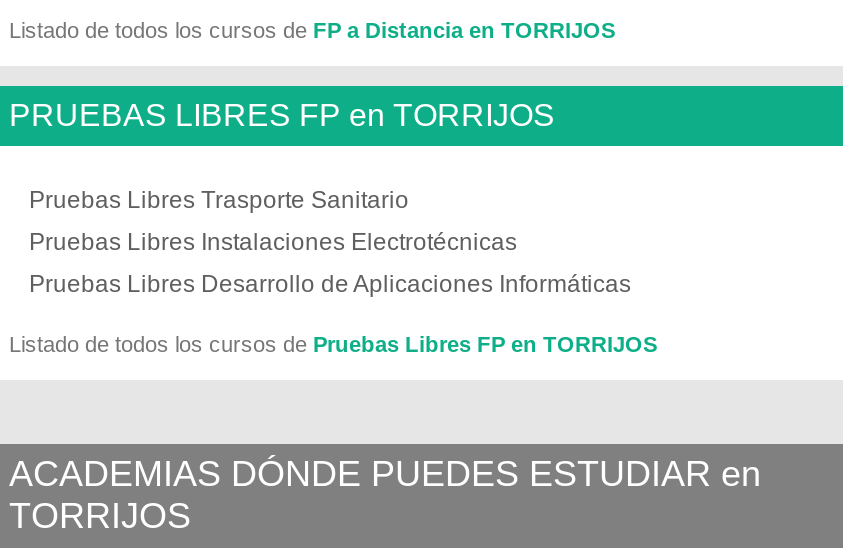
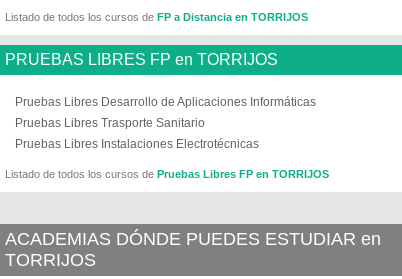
moved down: Pruebas Libres Trasporte Sanitario | Pruebas Libres Instalaciones Electrotécnicas

moved up: Pruebas Libres Desarrollo de Aplicaciones Informáticas
